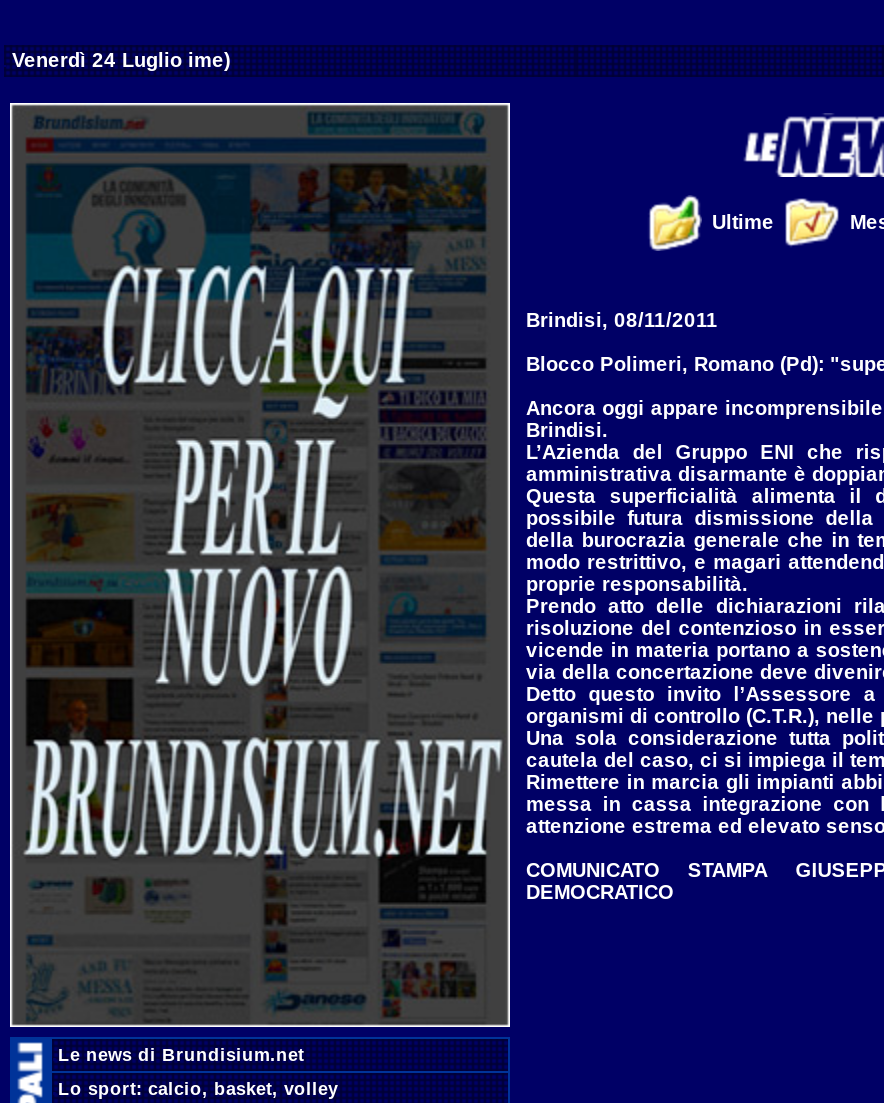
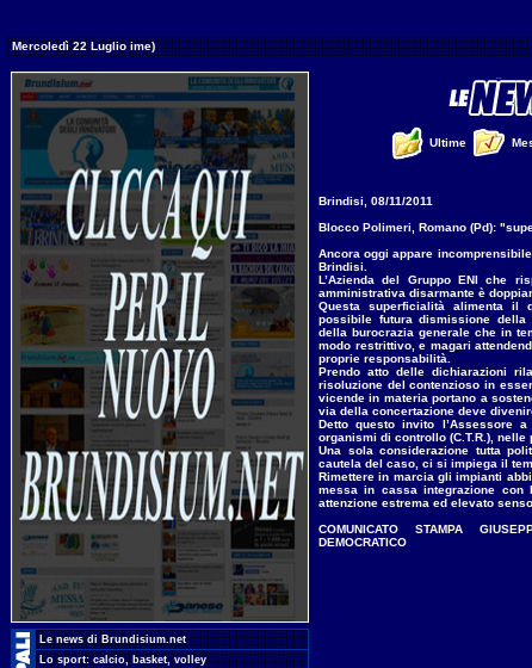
- Venerdì 24 Luglio ime)
+ Mercoledì 22 Luglio ime)
